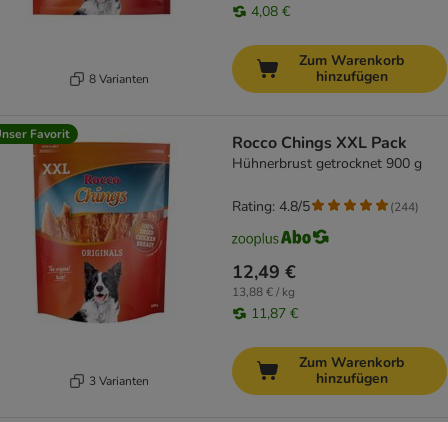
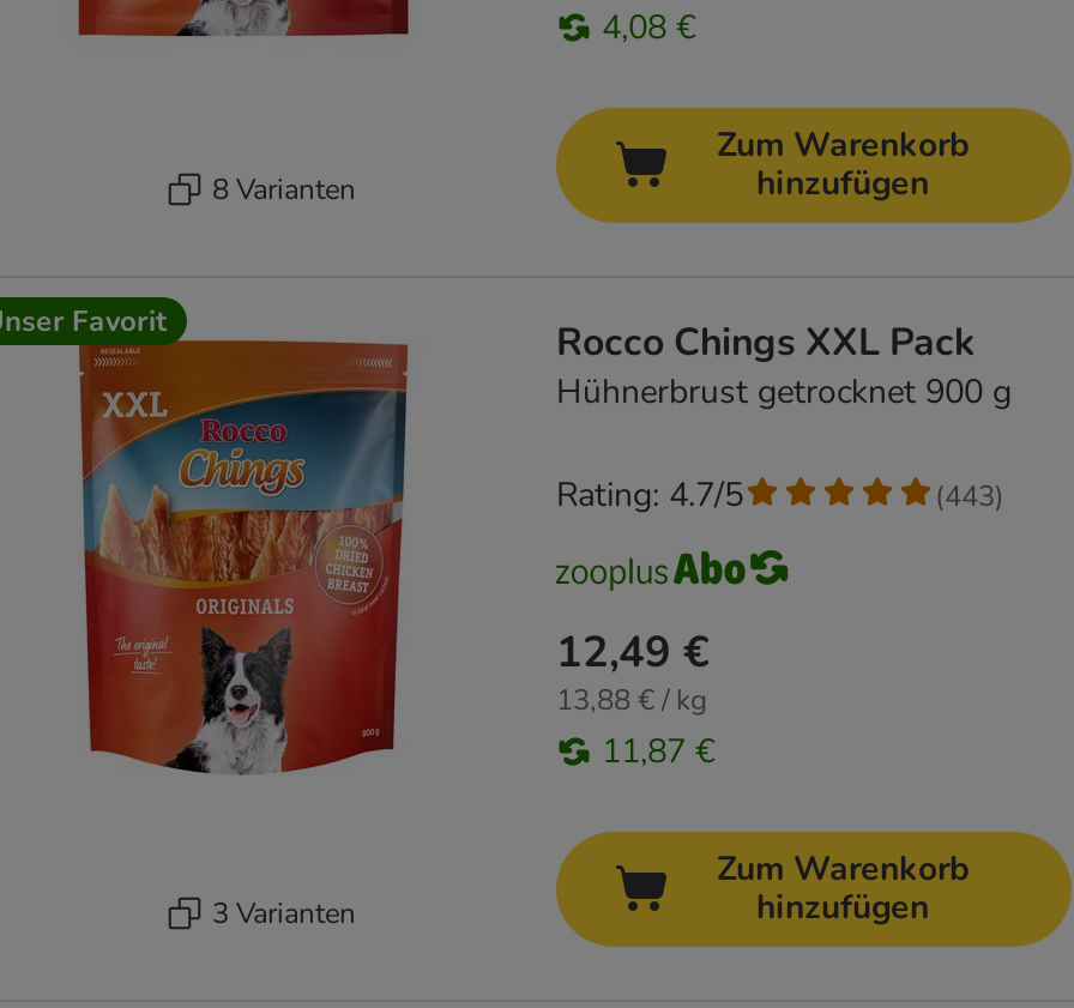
- Rating: 4.8/5
+ Rating: 4.7/5

- (244)
+ (443)
